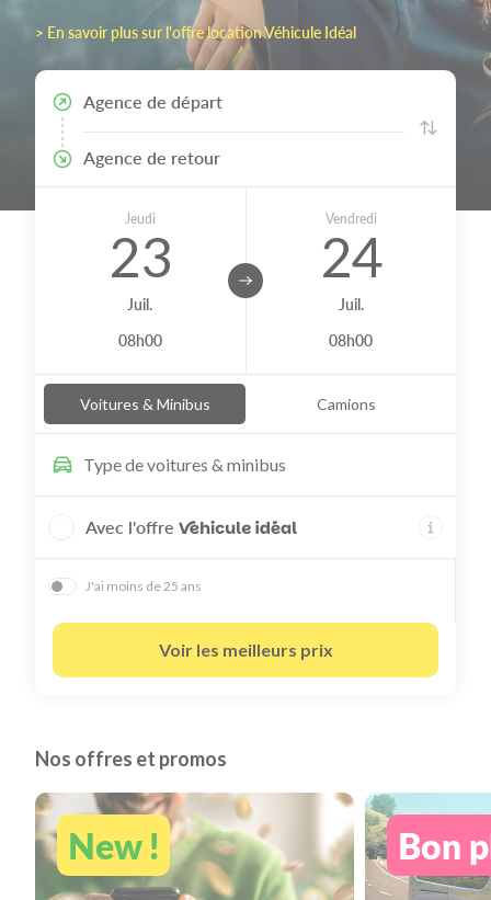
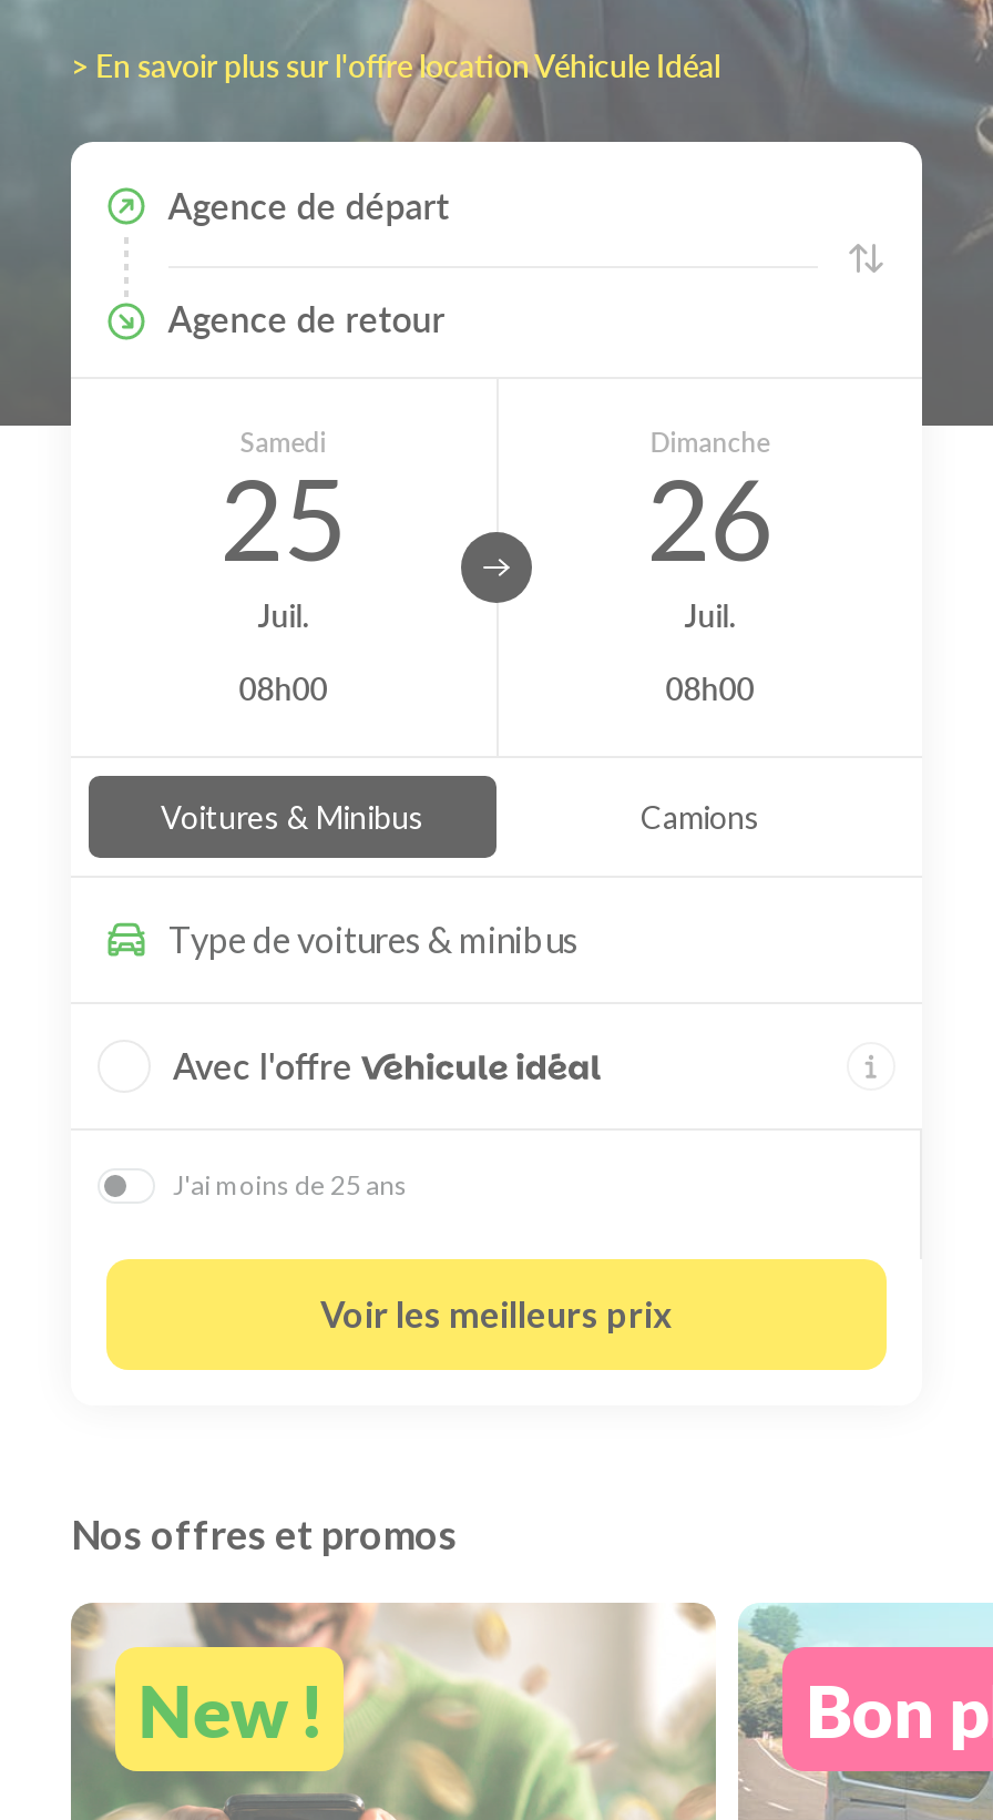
- Jeudi
- 23
+ Samedi
+ 25

- Vendredi
- 24
+ Dimanche
+ 26
